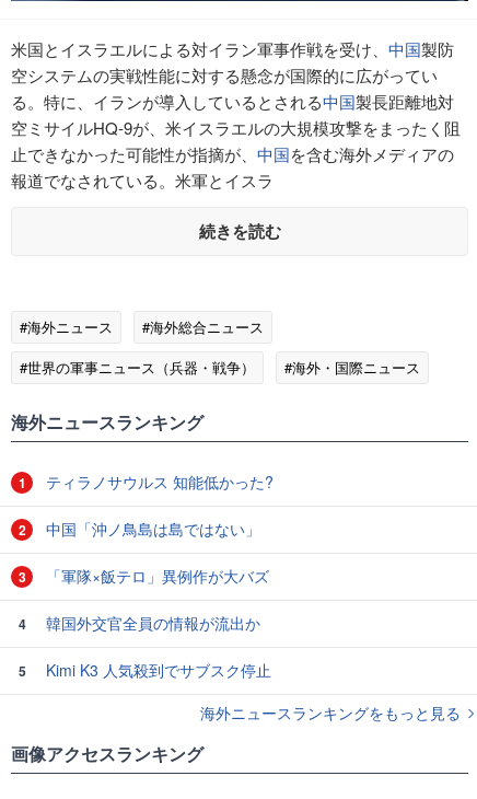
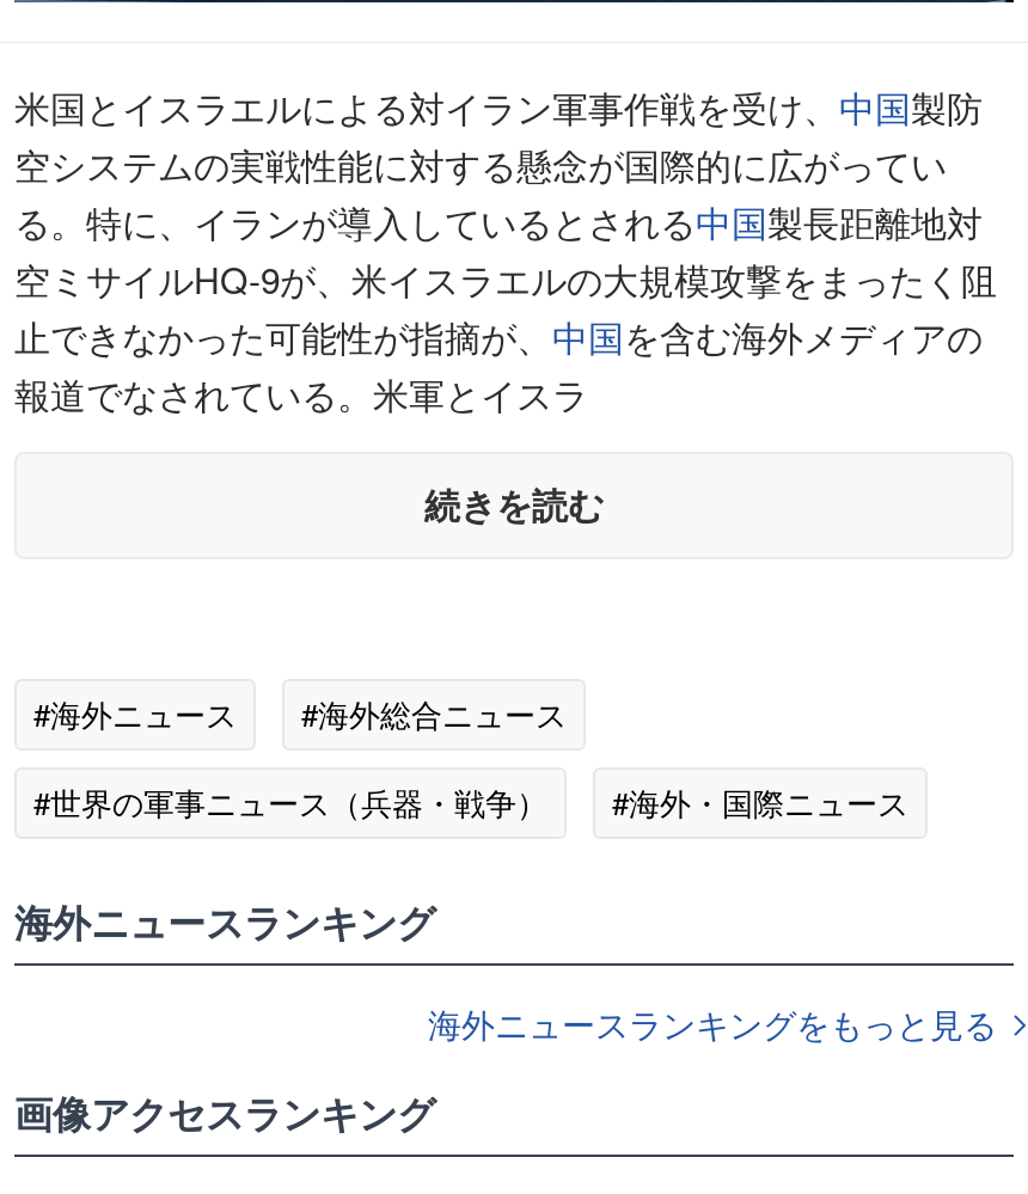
- 1
- ティラノサウルス 知能低かった?
- 2
- 中国「沖ノ鳥島は島ではない」
- 3
- 「軍隊×飯テロ」異例作が大バズ
- 4
- 韓国外交官全員の情報が流出か
- 5
- Kimi K3 人気殺到でサブスク停止
